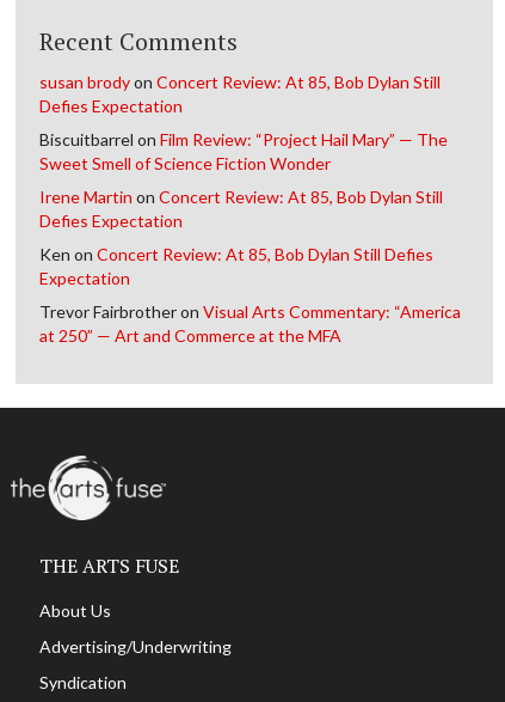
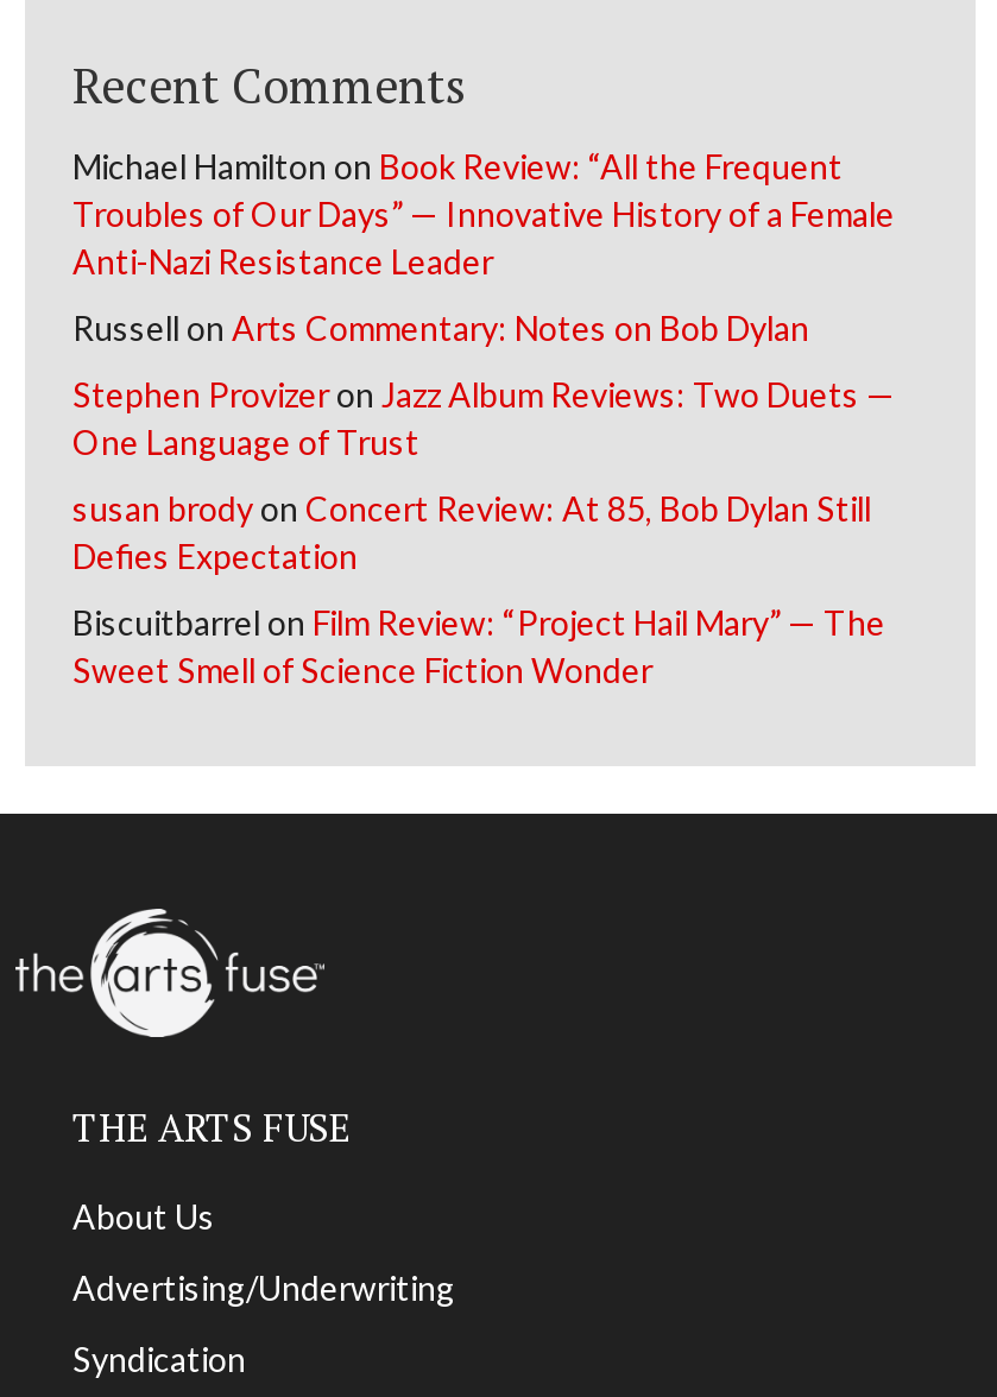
+ Michael Hamilton on Book Review: “All the Frequent
+ Troubles of Our Days” — Innovative History of a Female
+ Anti-Nazi Resistance Leader
+ Russell on Arts Commentary: Notes on Bob Dylan
+ Stephen Provizer on Jazz Album Reviews: Two Duets —
+ One Language of Trust

moved down: susan brody on Concert Review: At 85, Bob Dylan Still | Defies Expectation | Biscuitbarrel on Film Review: “Project Hail Mary” — The | Sweet Smell of Science Fiction Wonder

- Irene Martin on Concert Review: At 85, Bob Dylan Still
- Defies Expectation
- Ken on Concert Review: At 85, Bob Dylan Still Defies
- Expectation
- Trevor Fairbrother on Visual Arts Commentary: “America
- at 250” — Art and Commerce at the MFA
